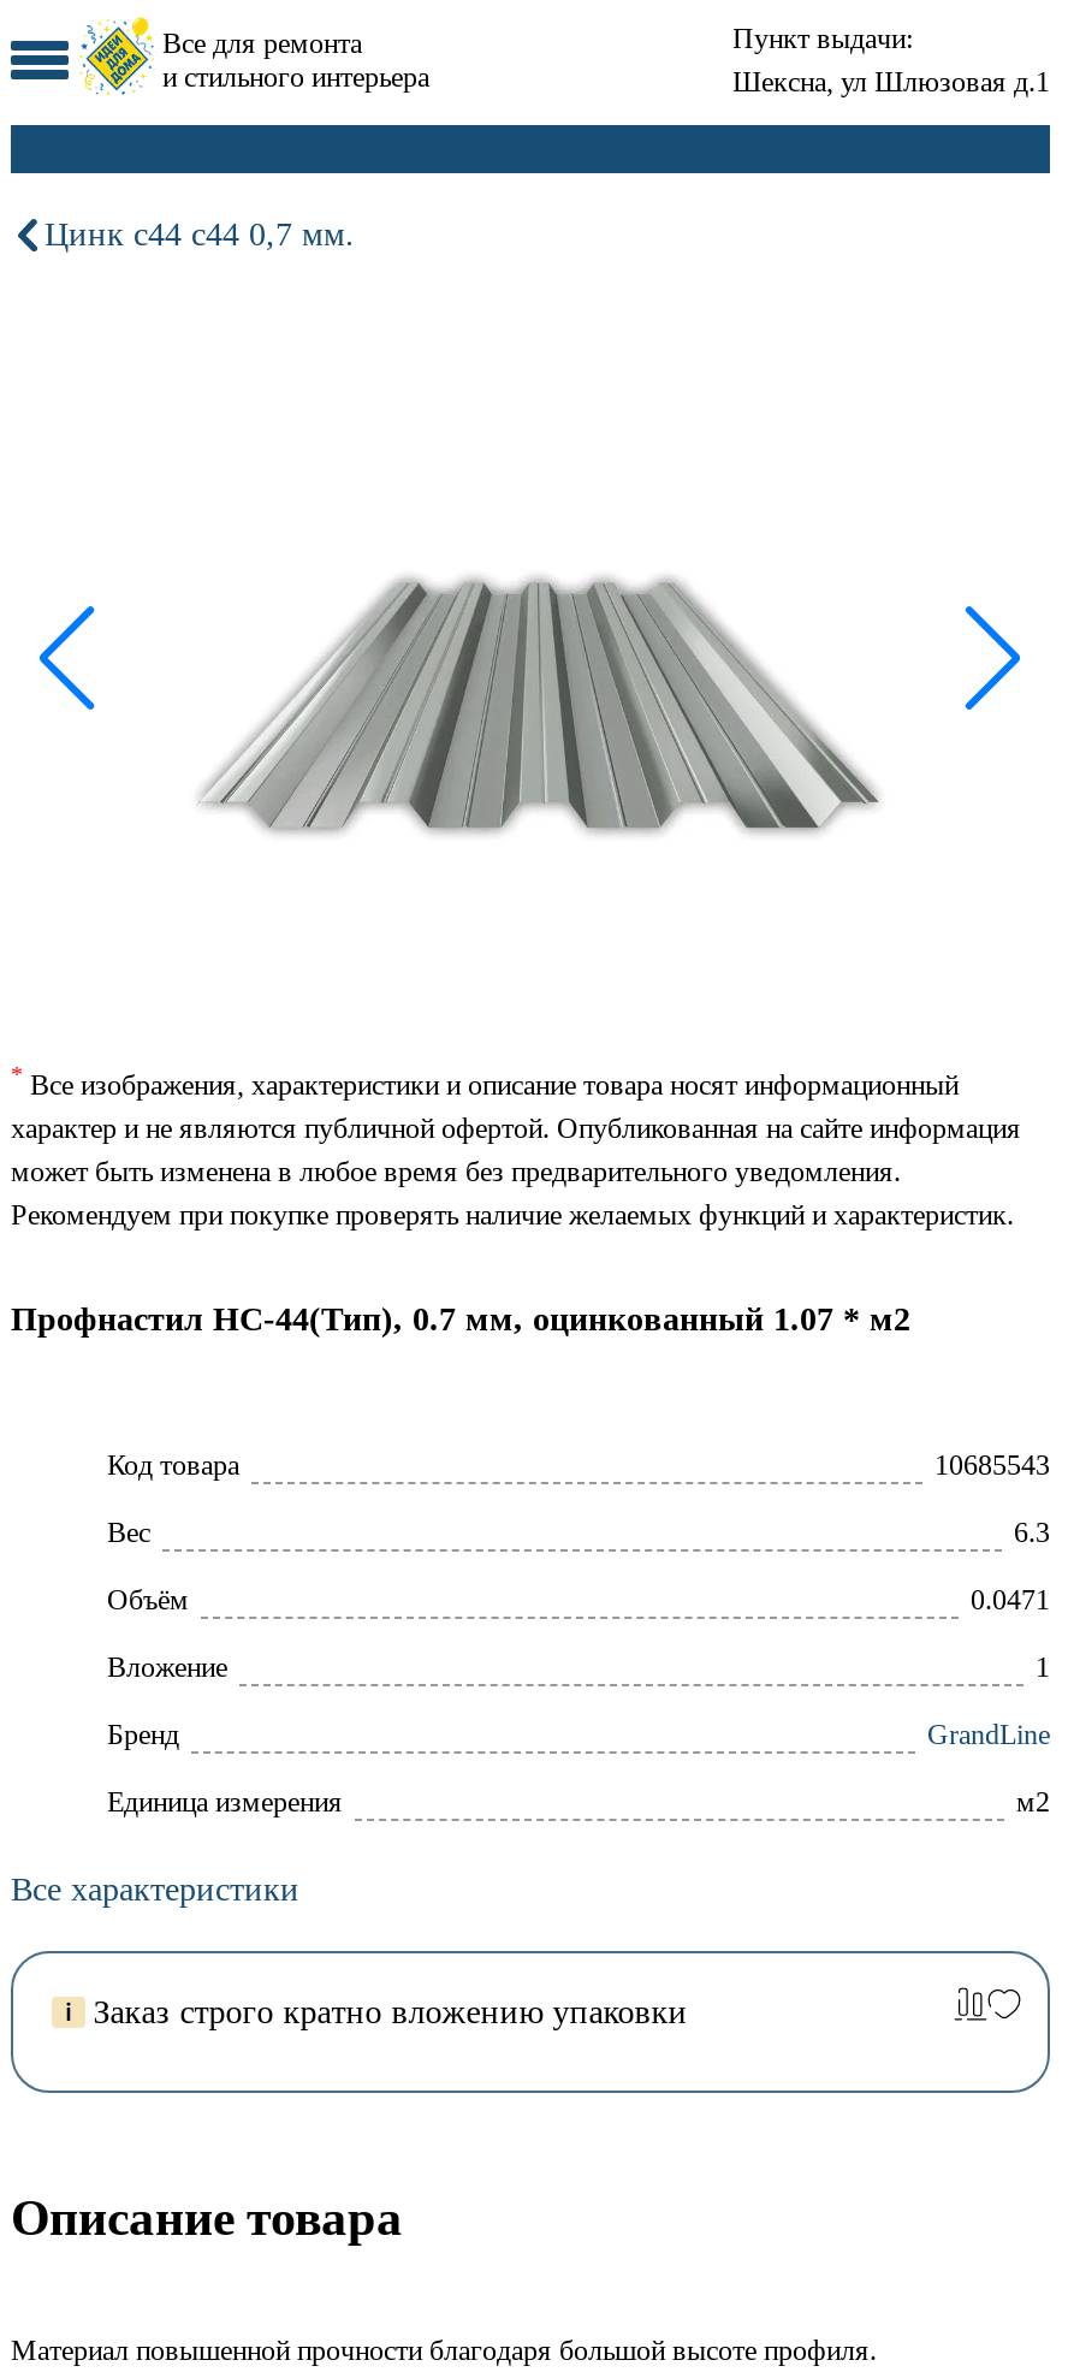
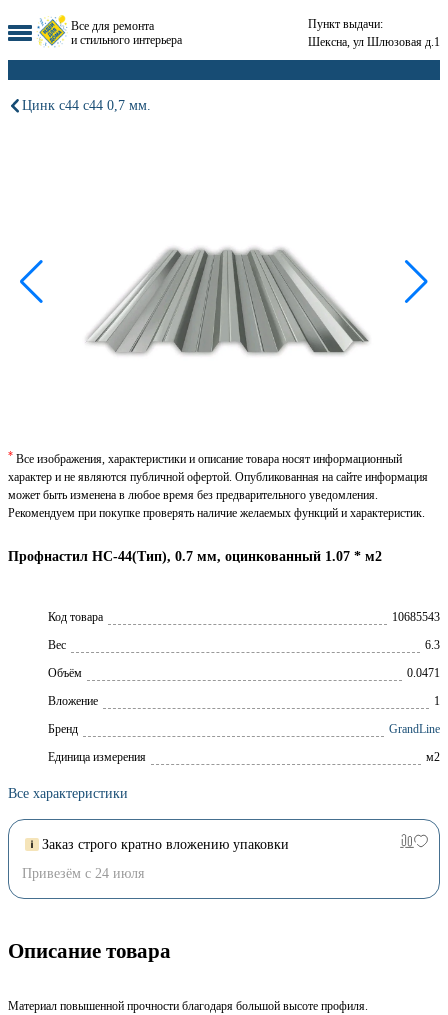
+ Привезём с 24 июля
